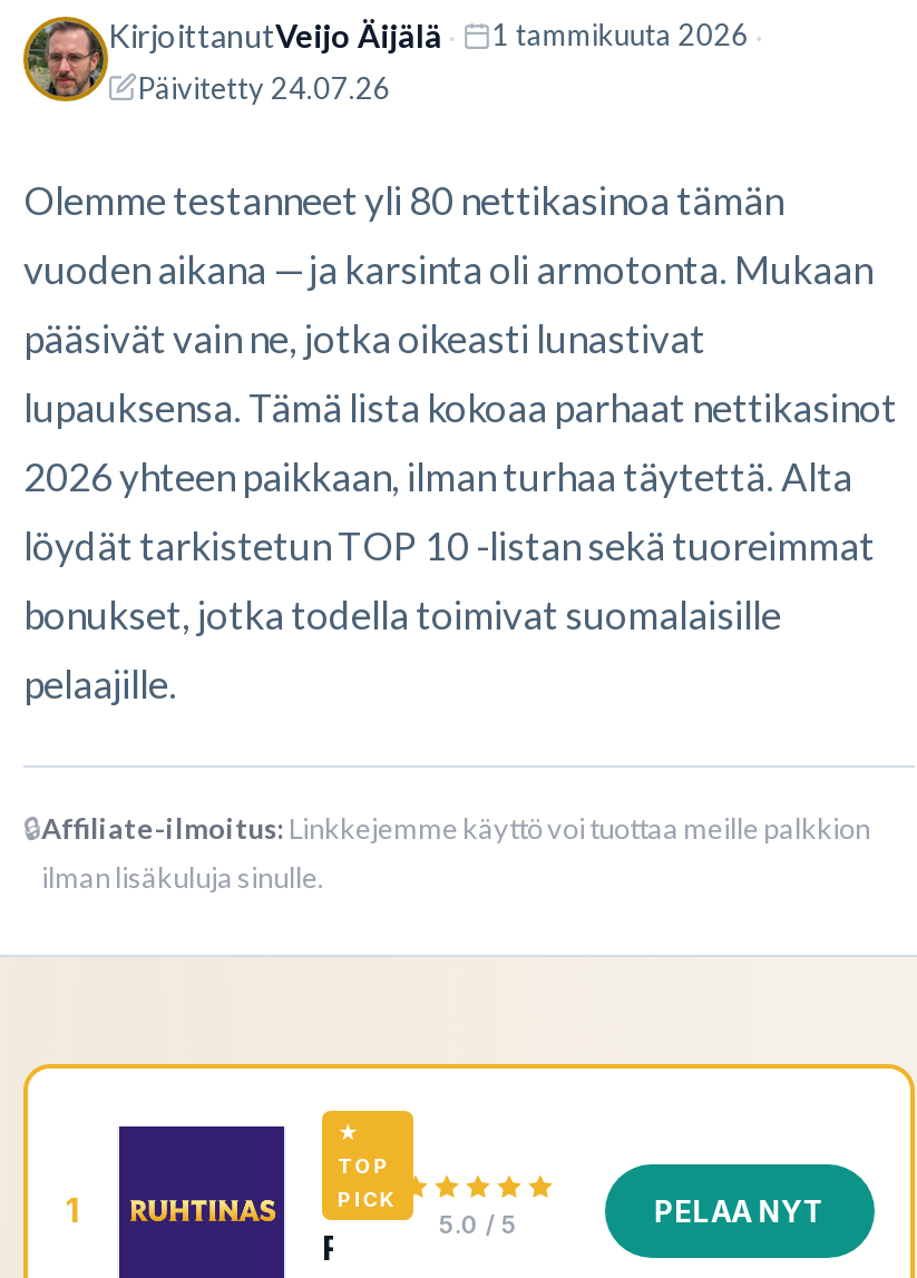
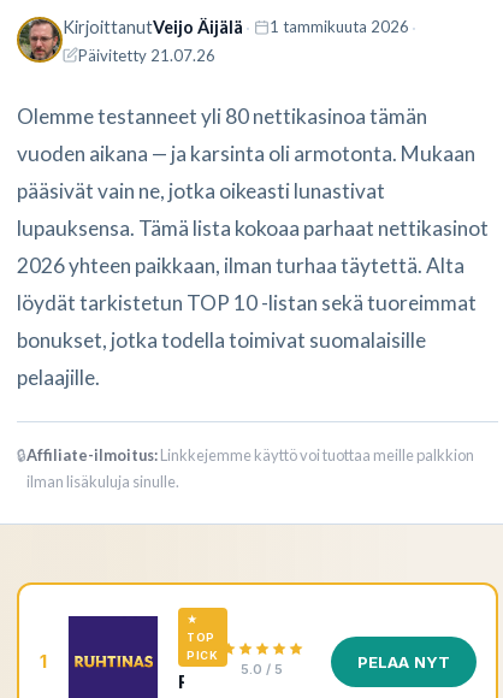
- Päivitetty 24.07.26
+ Päivitetty 21.07.26
